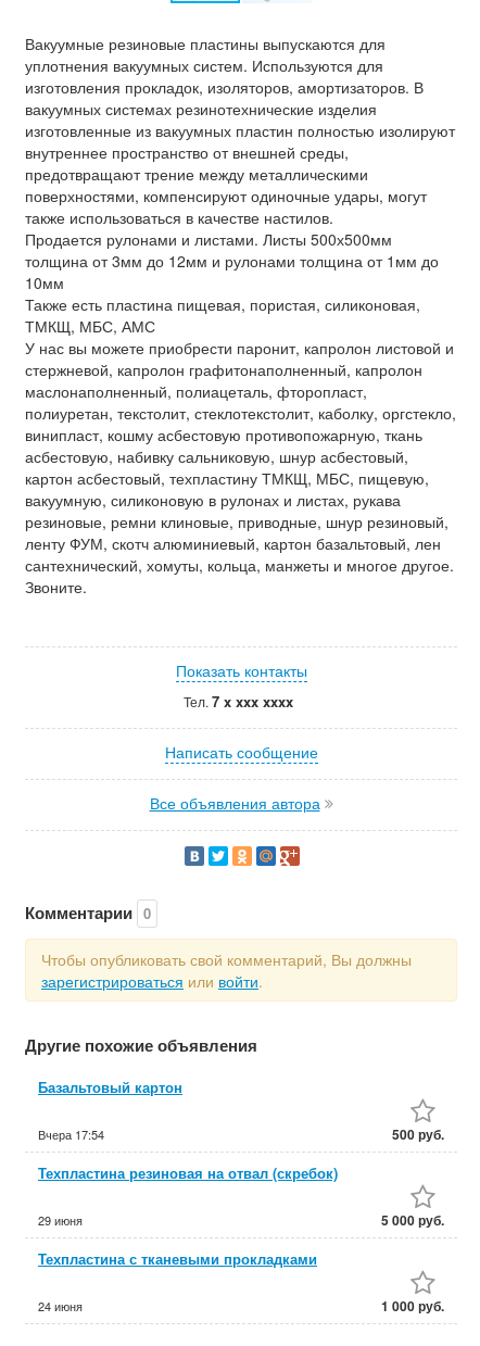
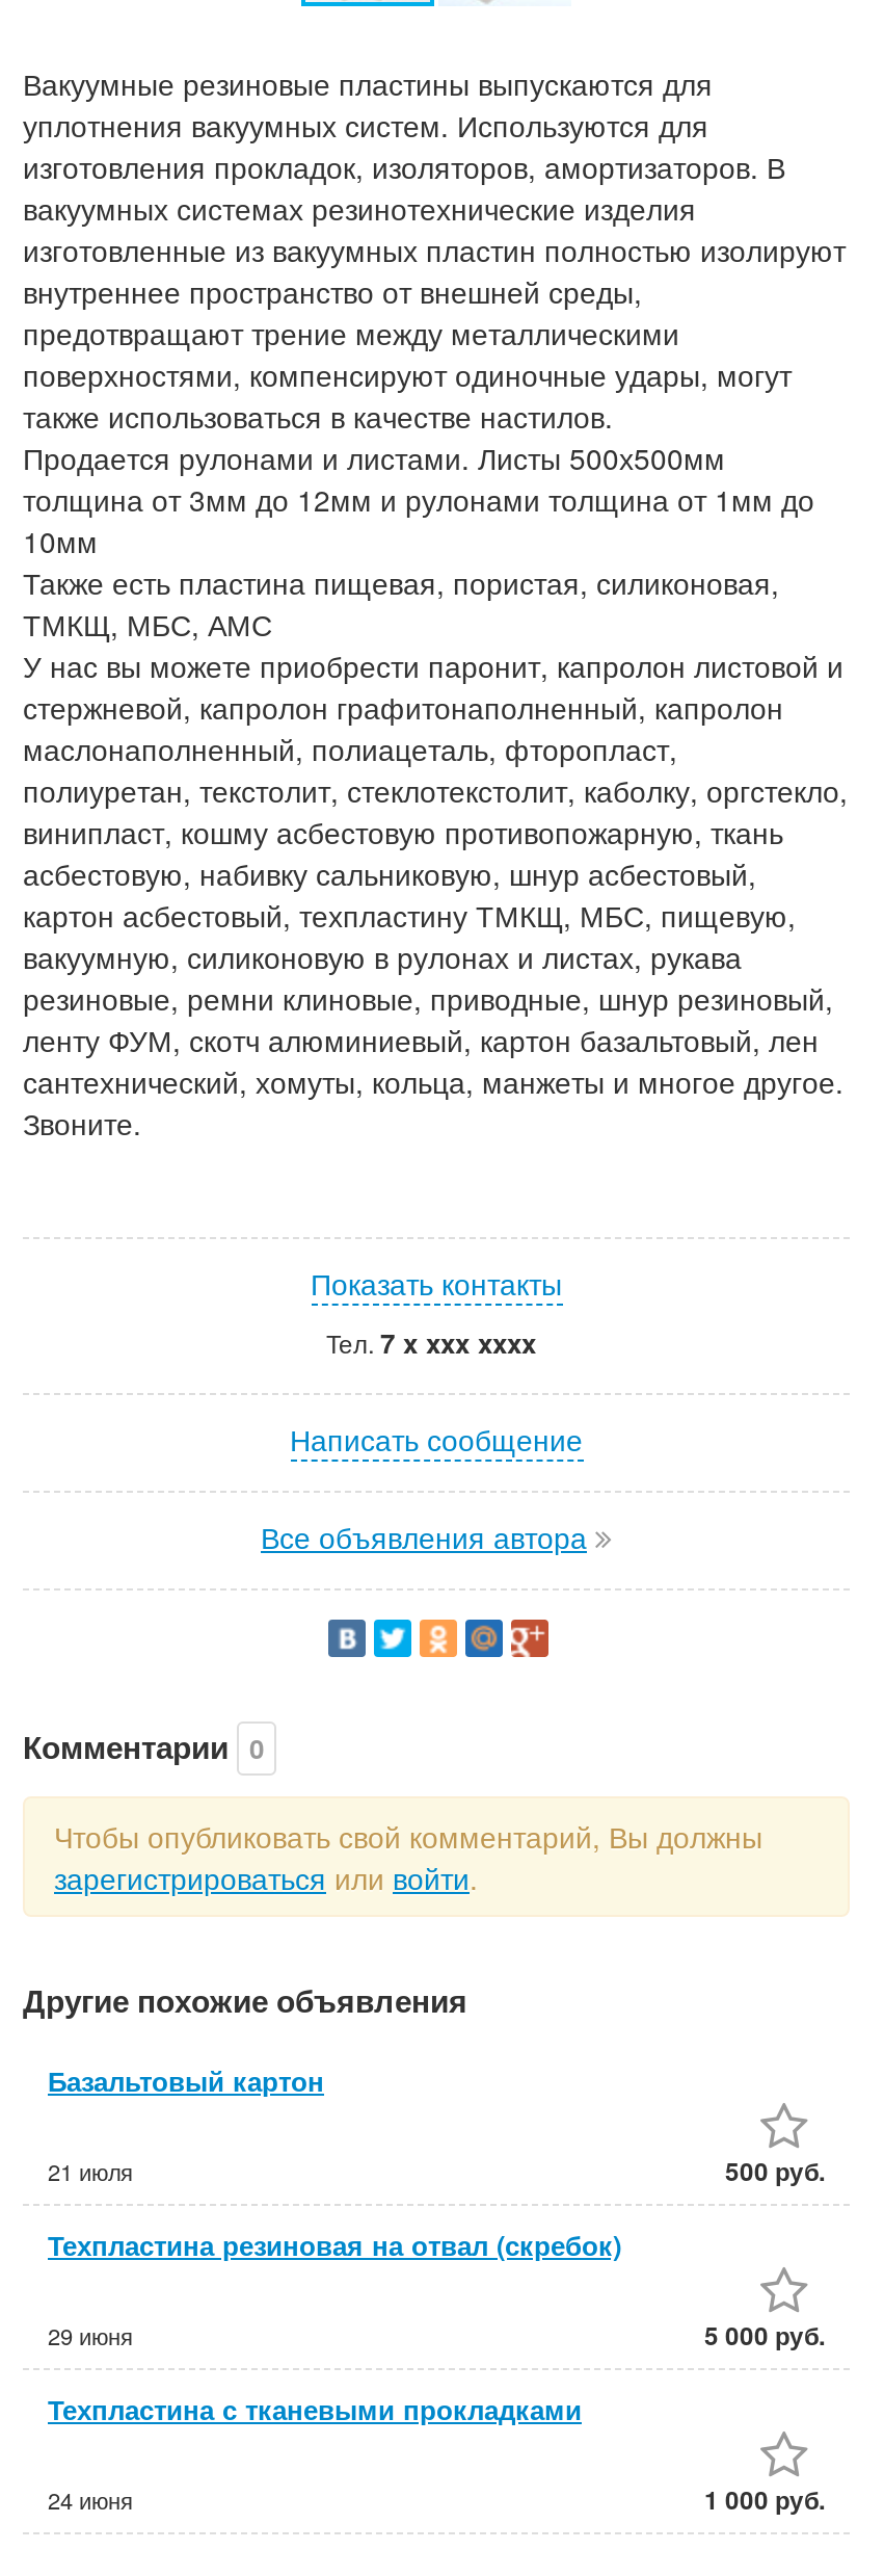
- Вчера 17:54
+ 21 июля
